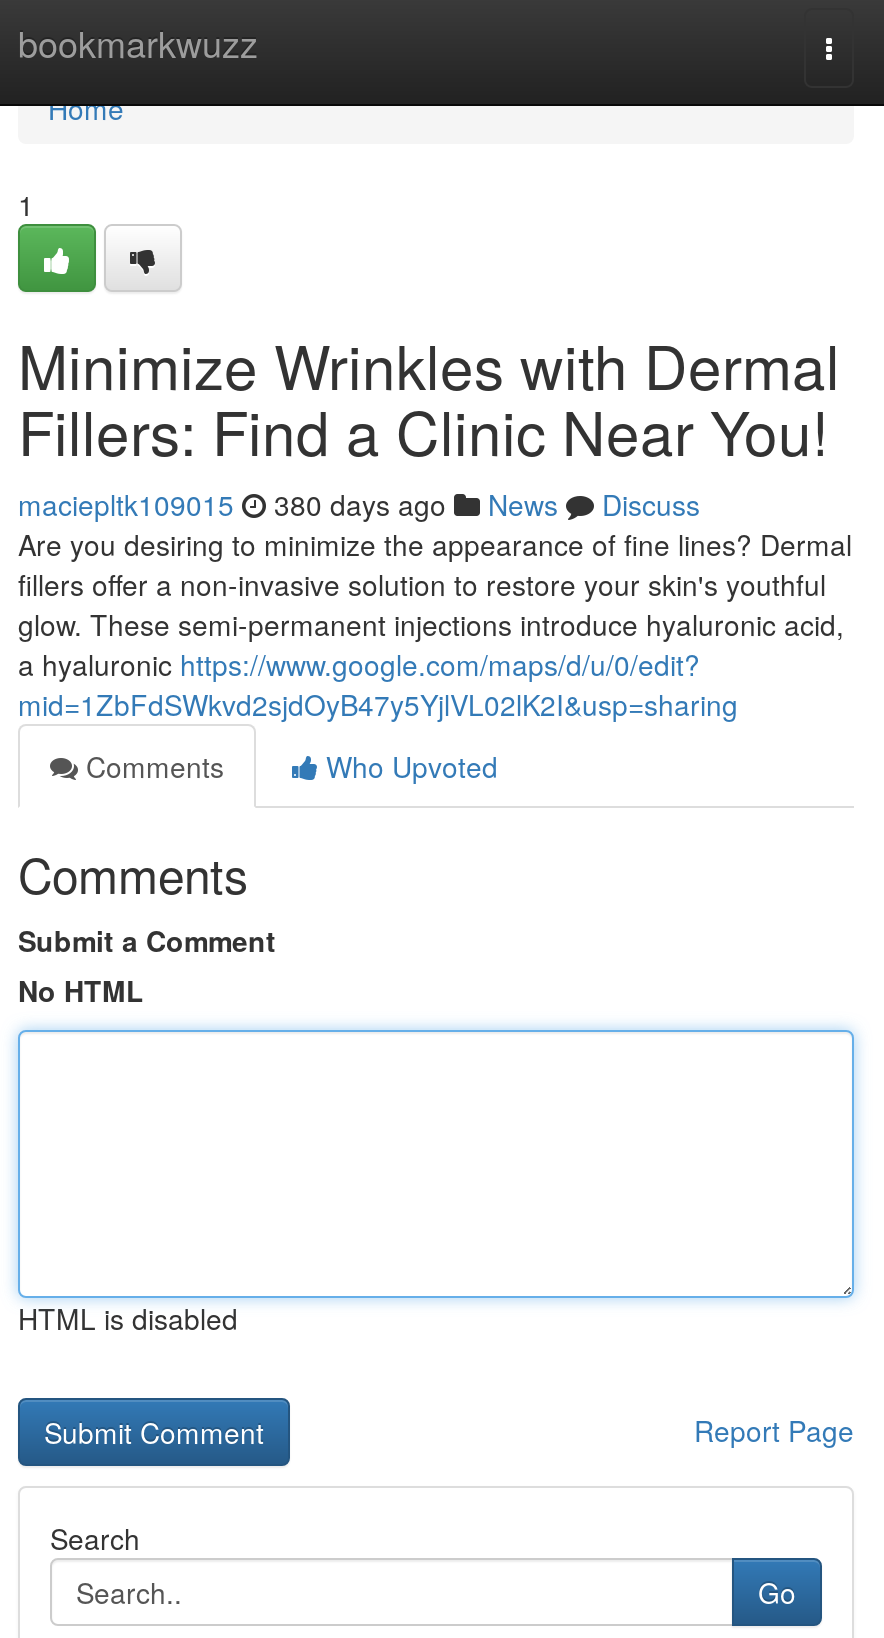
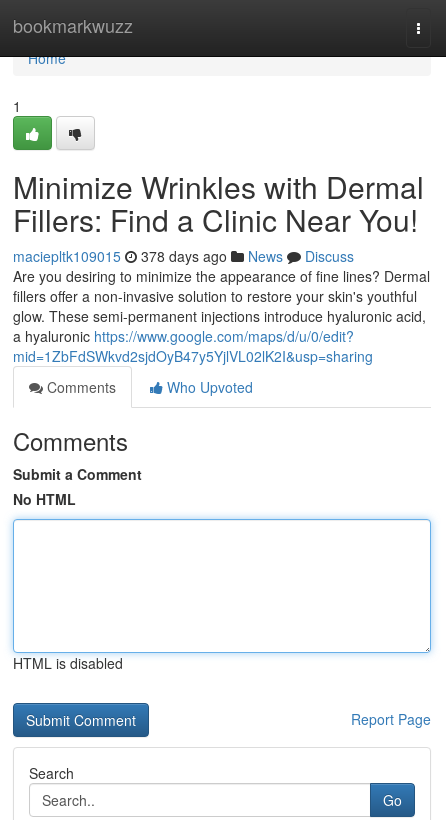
- maciepltk109015 380 days ago News Discuss
+ maciepltk109015 378 days ago News Discuss
